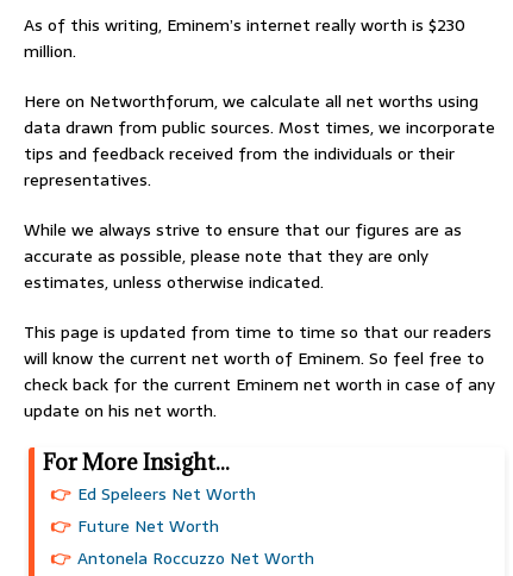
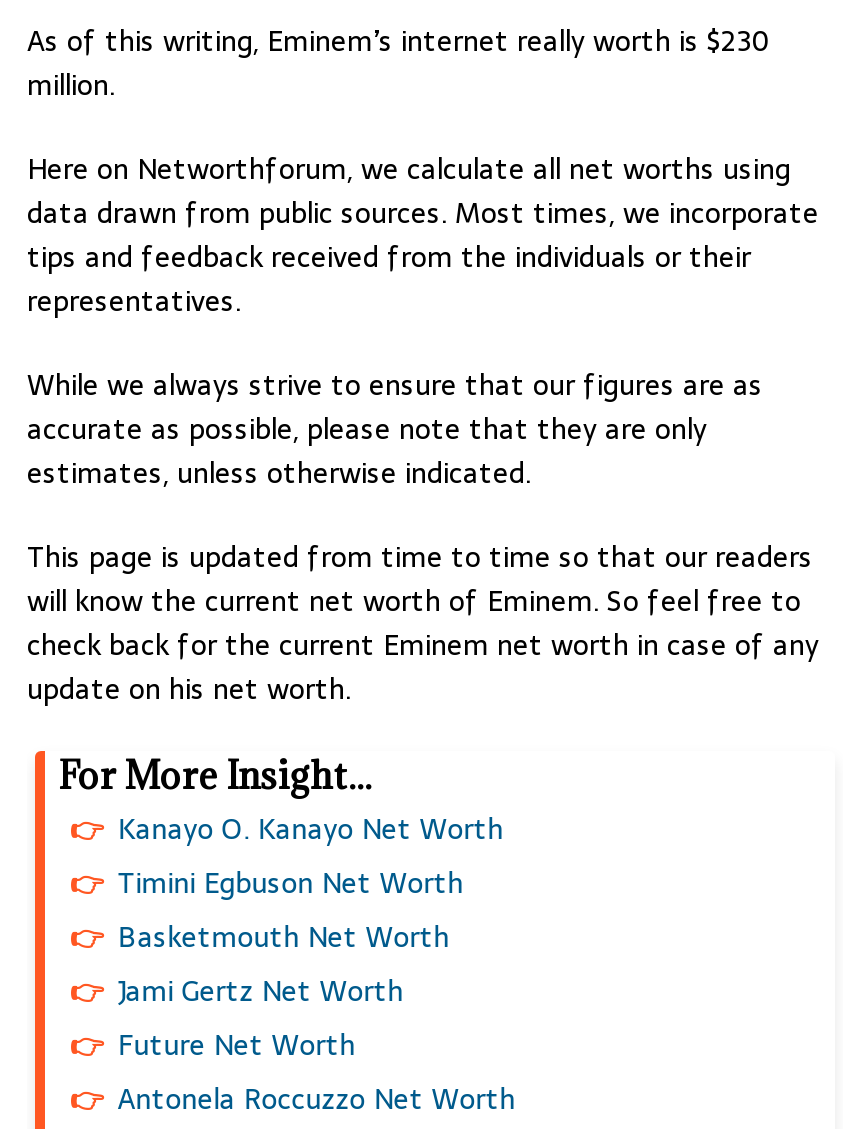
- Ed Speleers Net Worth
+ Kanayo O. Kanayo Net Worth
+ Timini Egbuson Net Worth
+ Basketmouth Net Worth
+ Jami Gertz Net Worth
